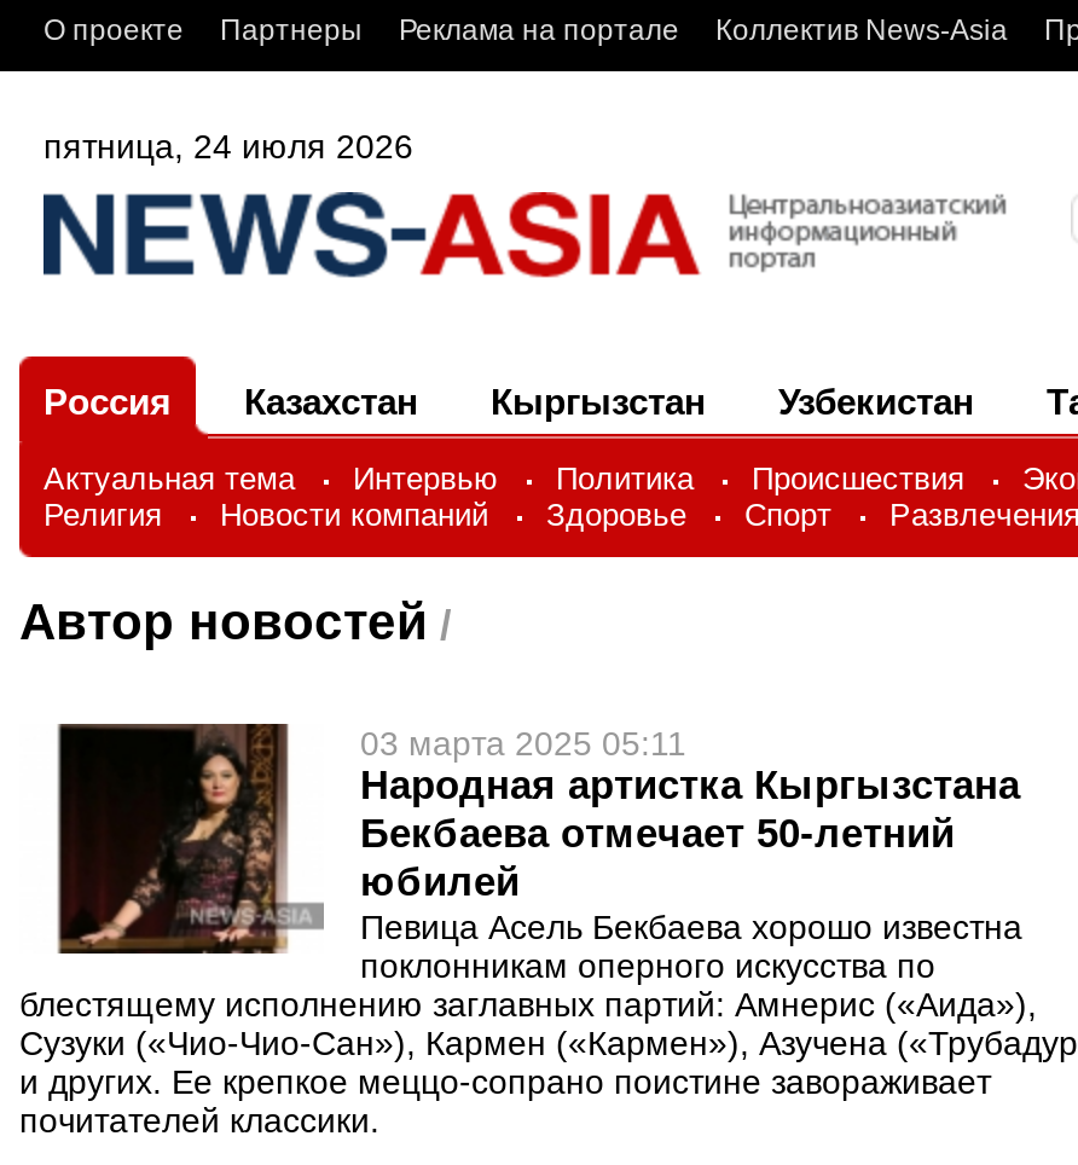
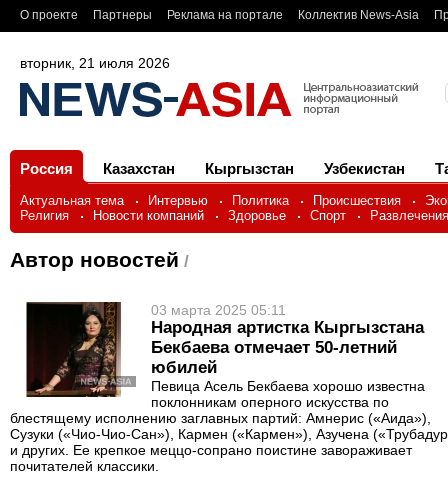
- пятница, 24 июля 2026
+ вторник, 21 июля 2026
